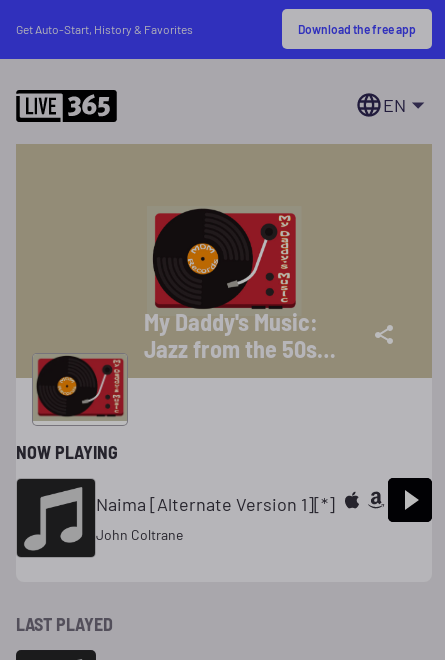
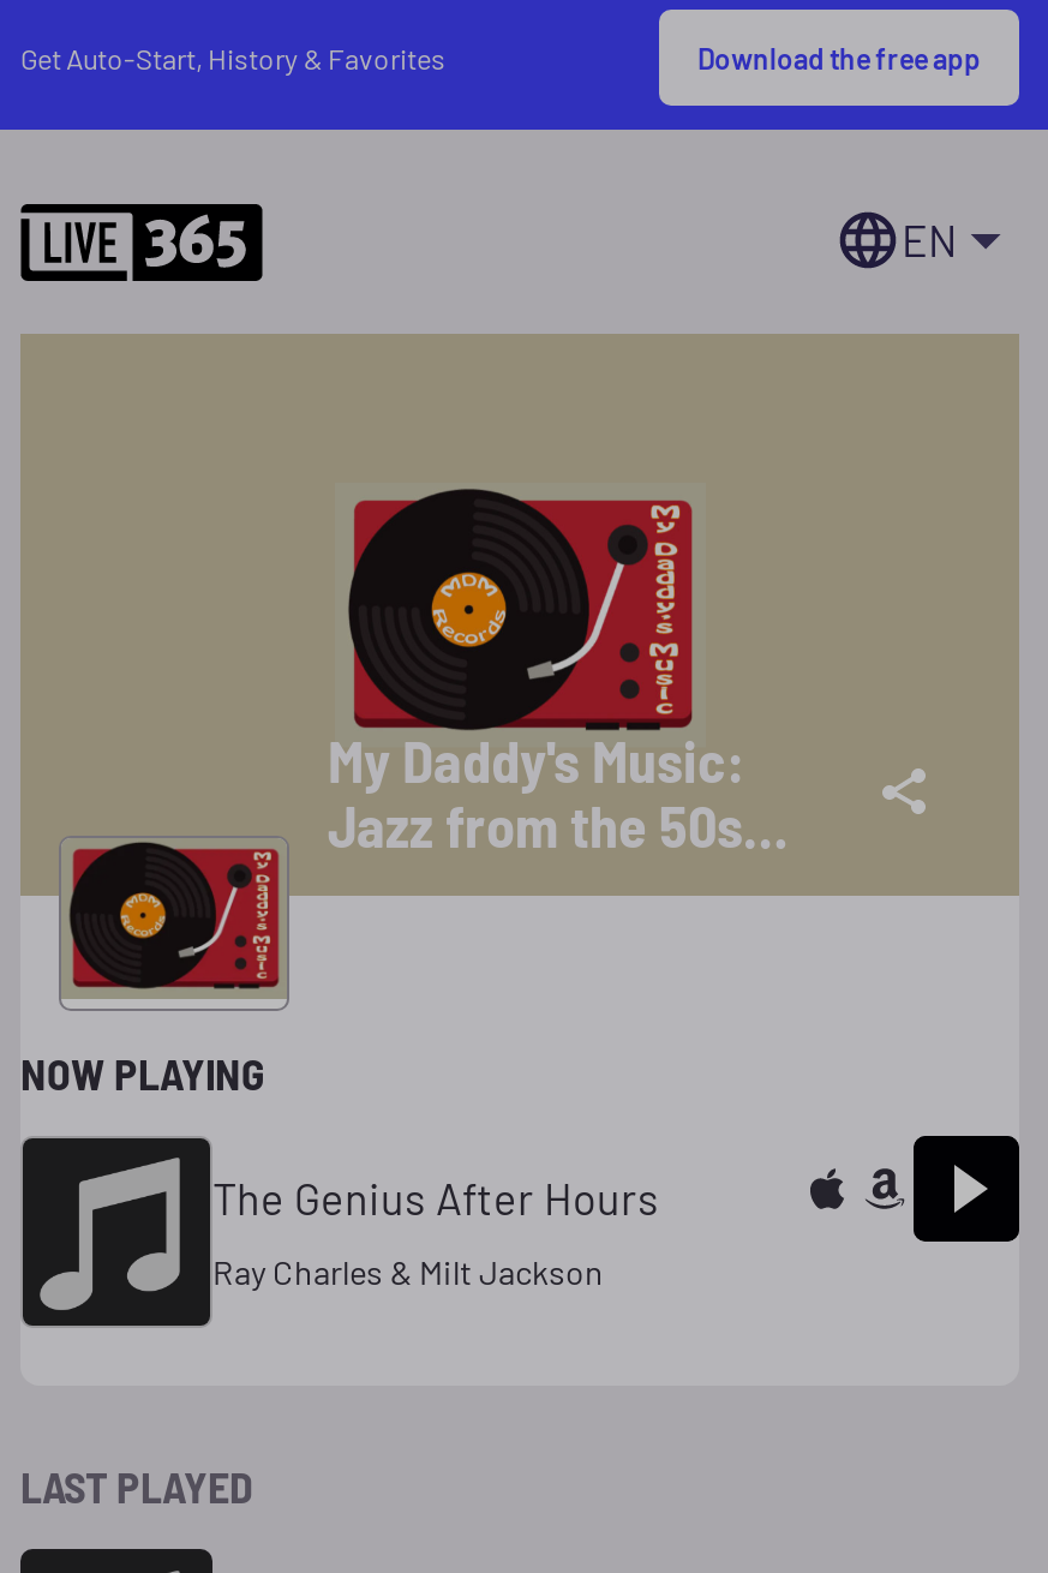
- Naima [Alternate Version 1][*]
+ The Genius After Hours

- John Coltrane
+ Ray Charles & Milt Jackson
